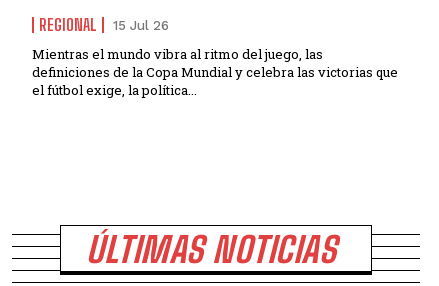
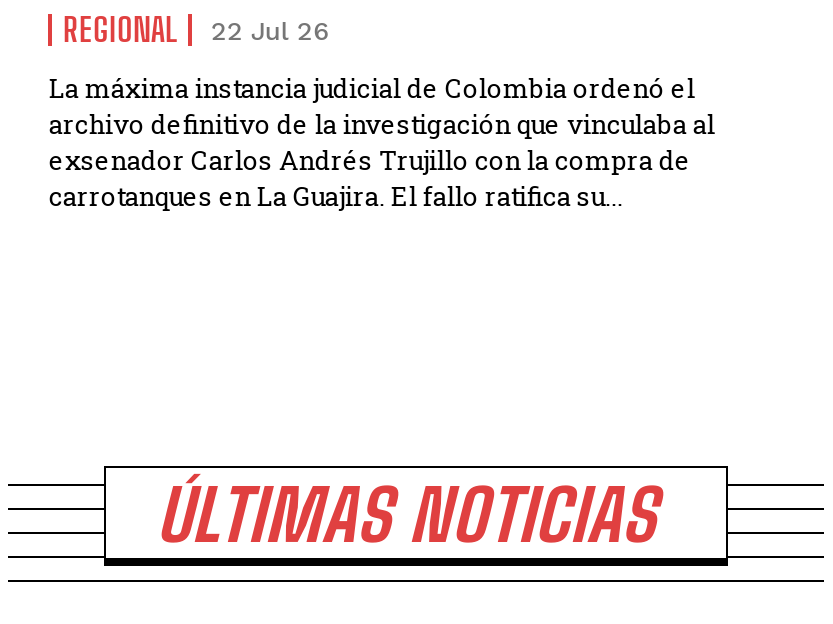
- REGIONAL 15 Jul 26
+ REGIONAL 22 Jul 26

- Mientras el mundo vibra al ritmo del juego, las
- definiciones de la Copa Mundial y celebra las victorias que
- el fútbol exige, la política...
+ La máxima instancia judicial de Colombia ordenó el
+ archivo definitivo de la investigación que vinculaba al
+ exsenador Carlos Andrés Trujillo con la compra de
+ carrotanques en La Guajira. El fallo ratifica su...
